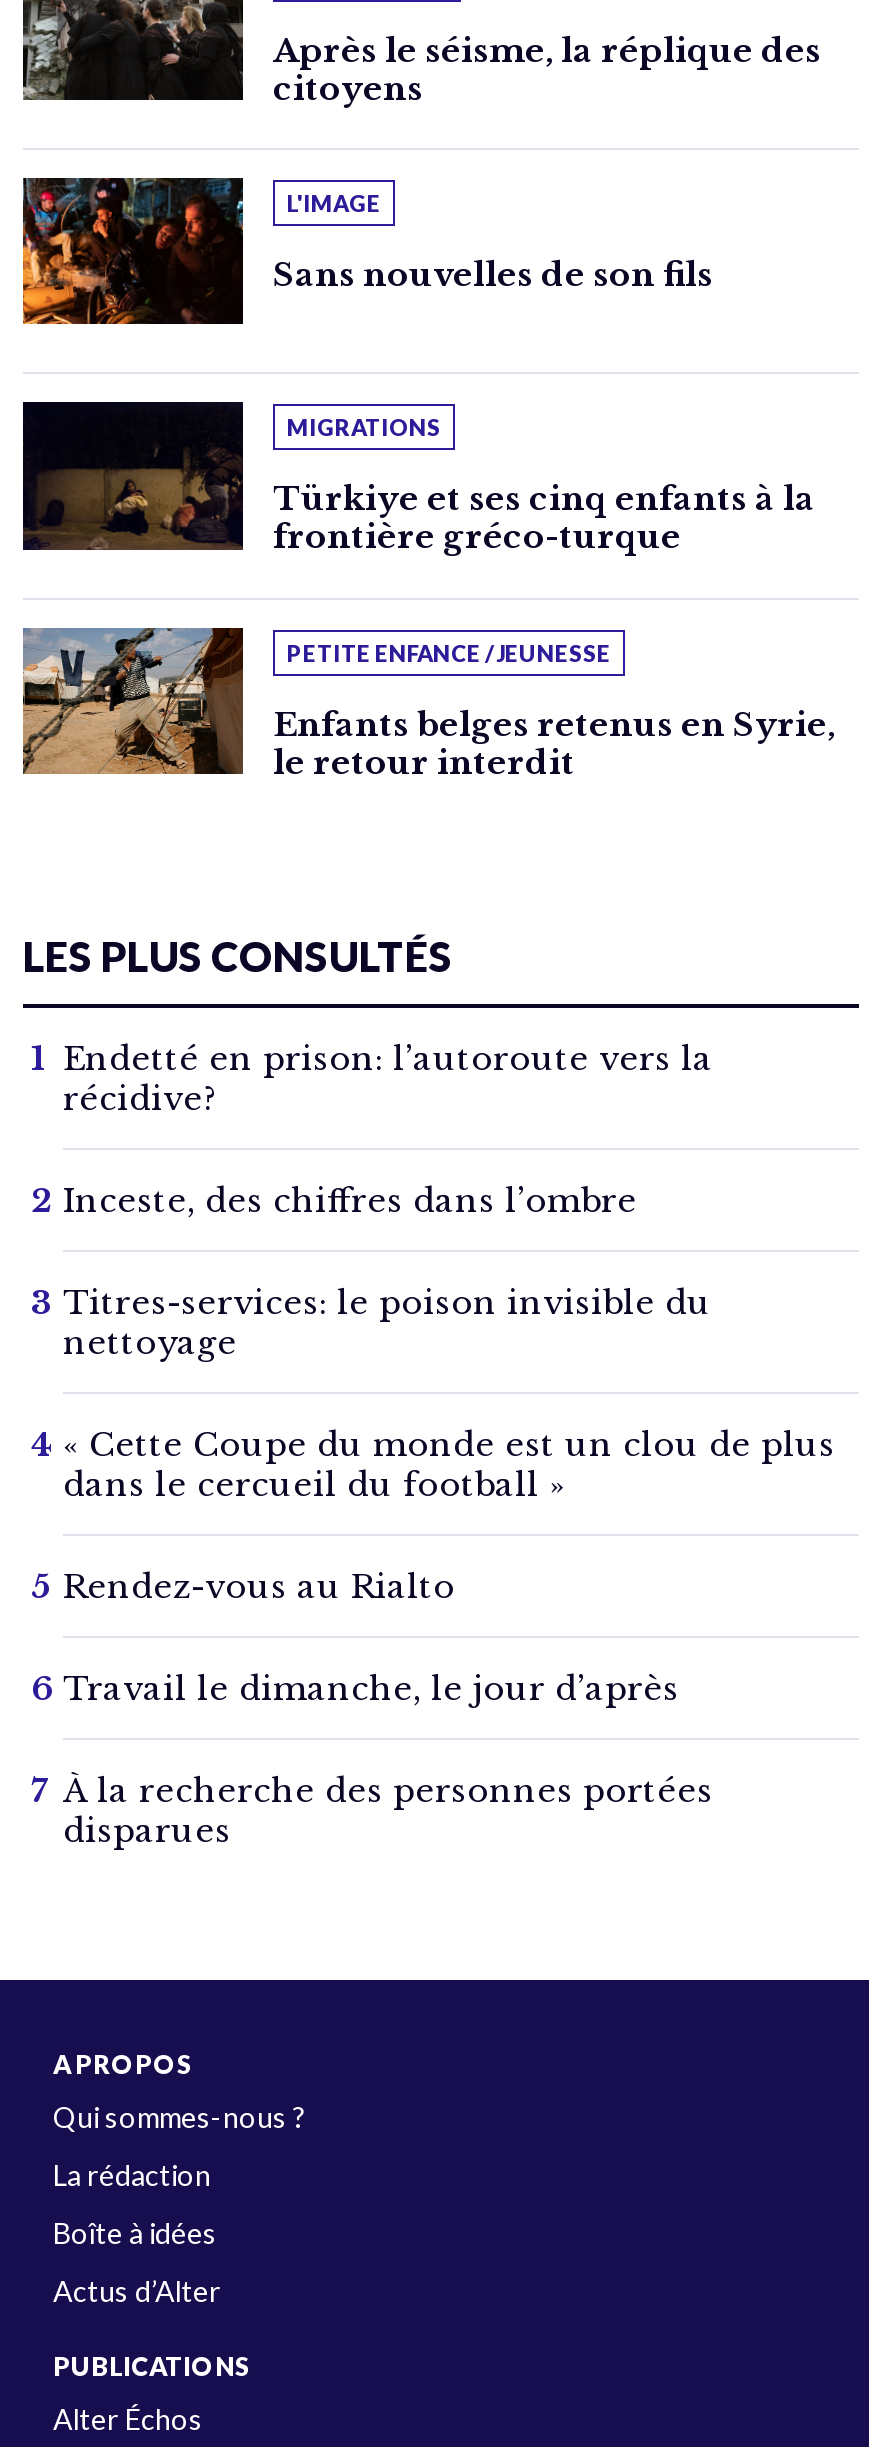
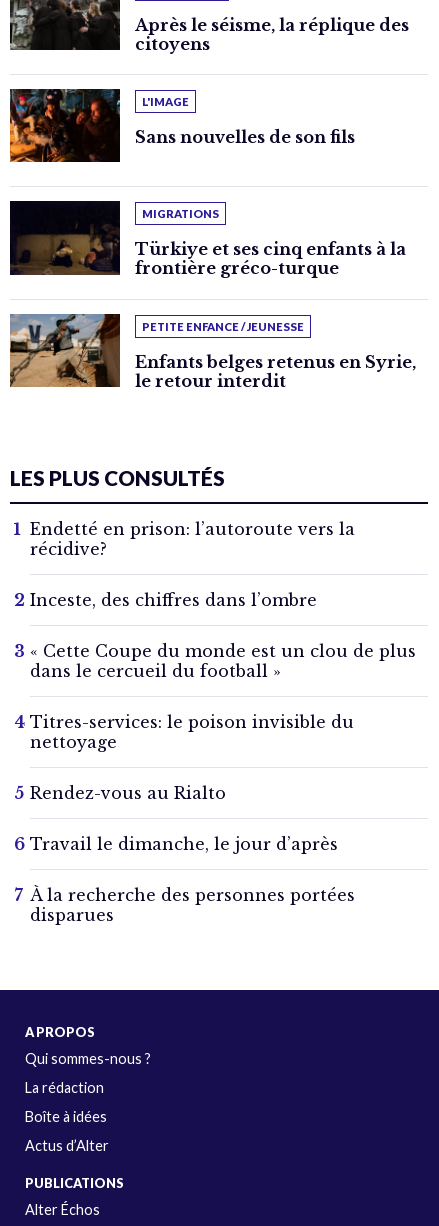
moved down: Titres-services: le poison invisible du | nettoyage

moved up: « Cette Coupe du monde est un clou de plus | dans le cercueil du football »
